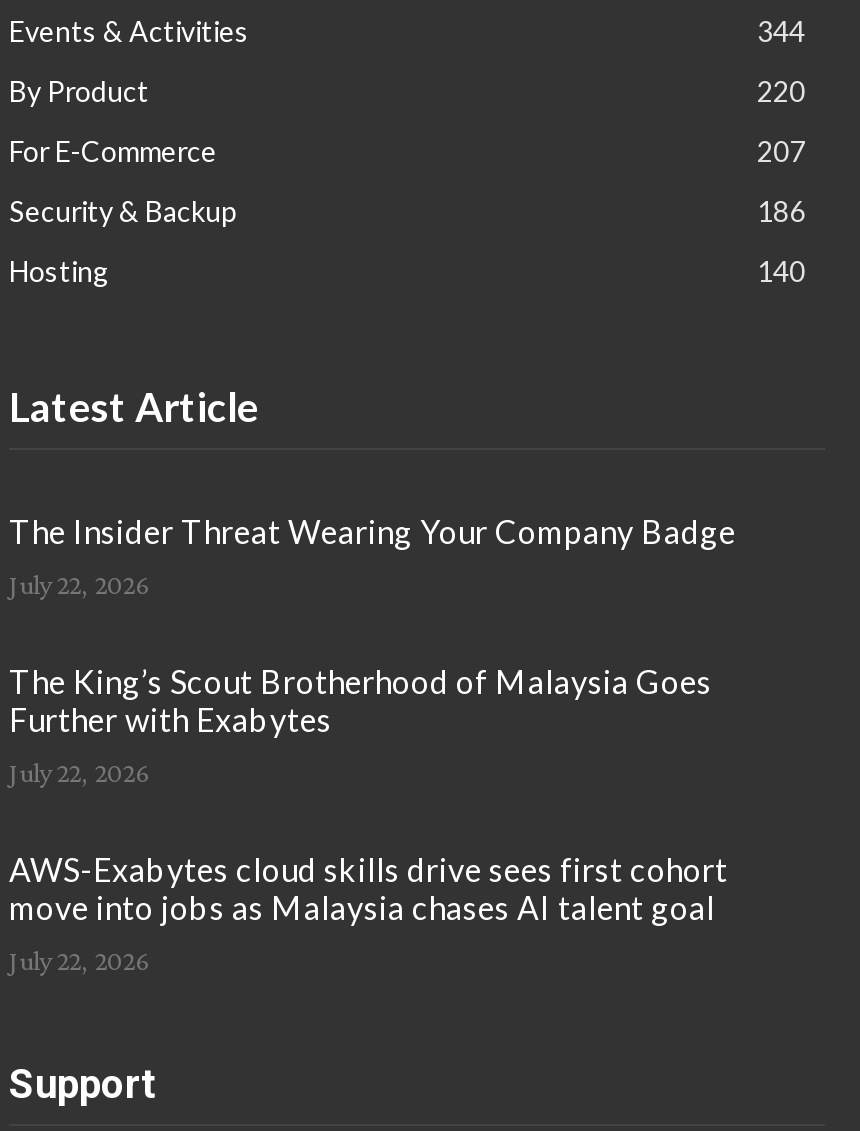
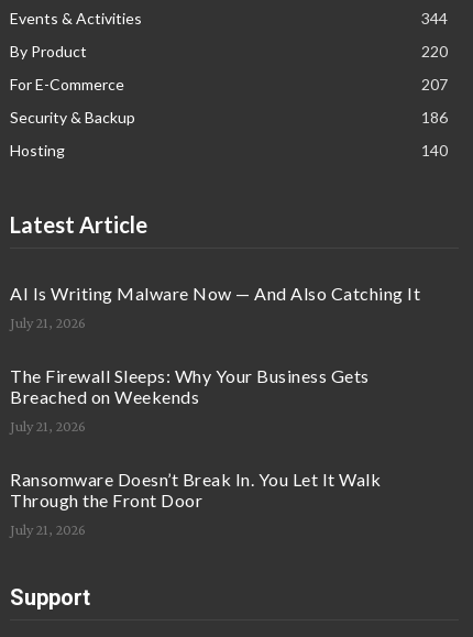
- The Insider Threat Wearing Your Company Badge
+ AI Is Writing Malware Now — And Also Catching It

- July 22, 2026
+ July 21, 2026

- The King’s Scout Brotherhood of Malaysia Goes
- Further with Exabytes
+ The Firewall Sleeps: Why Your Business Gets
+ Breached on Weekends

- July 22, 2026
+ July 21, 2026

- AWS-Exabytes cloud skills drive sees first cohort
- move into jobs as Malaysia chases AI talent goal
+ Ransomware Doesn’t Break In. You Let It Walk
+ Through the Front Door

- July 22, 2026
+ July 21, 2026
